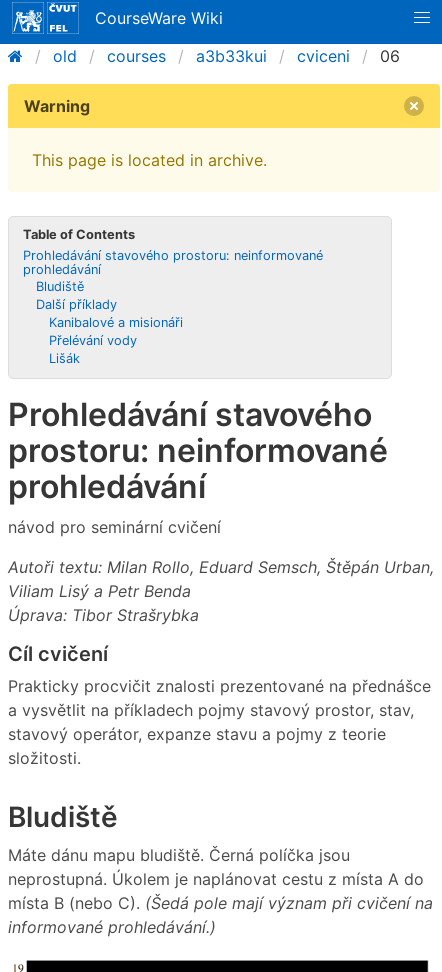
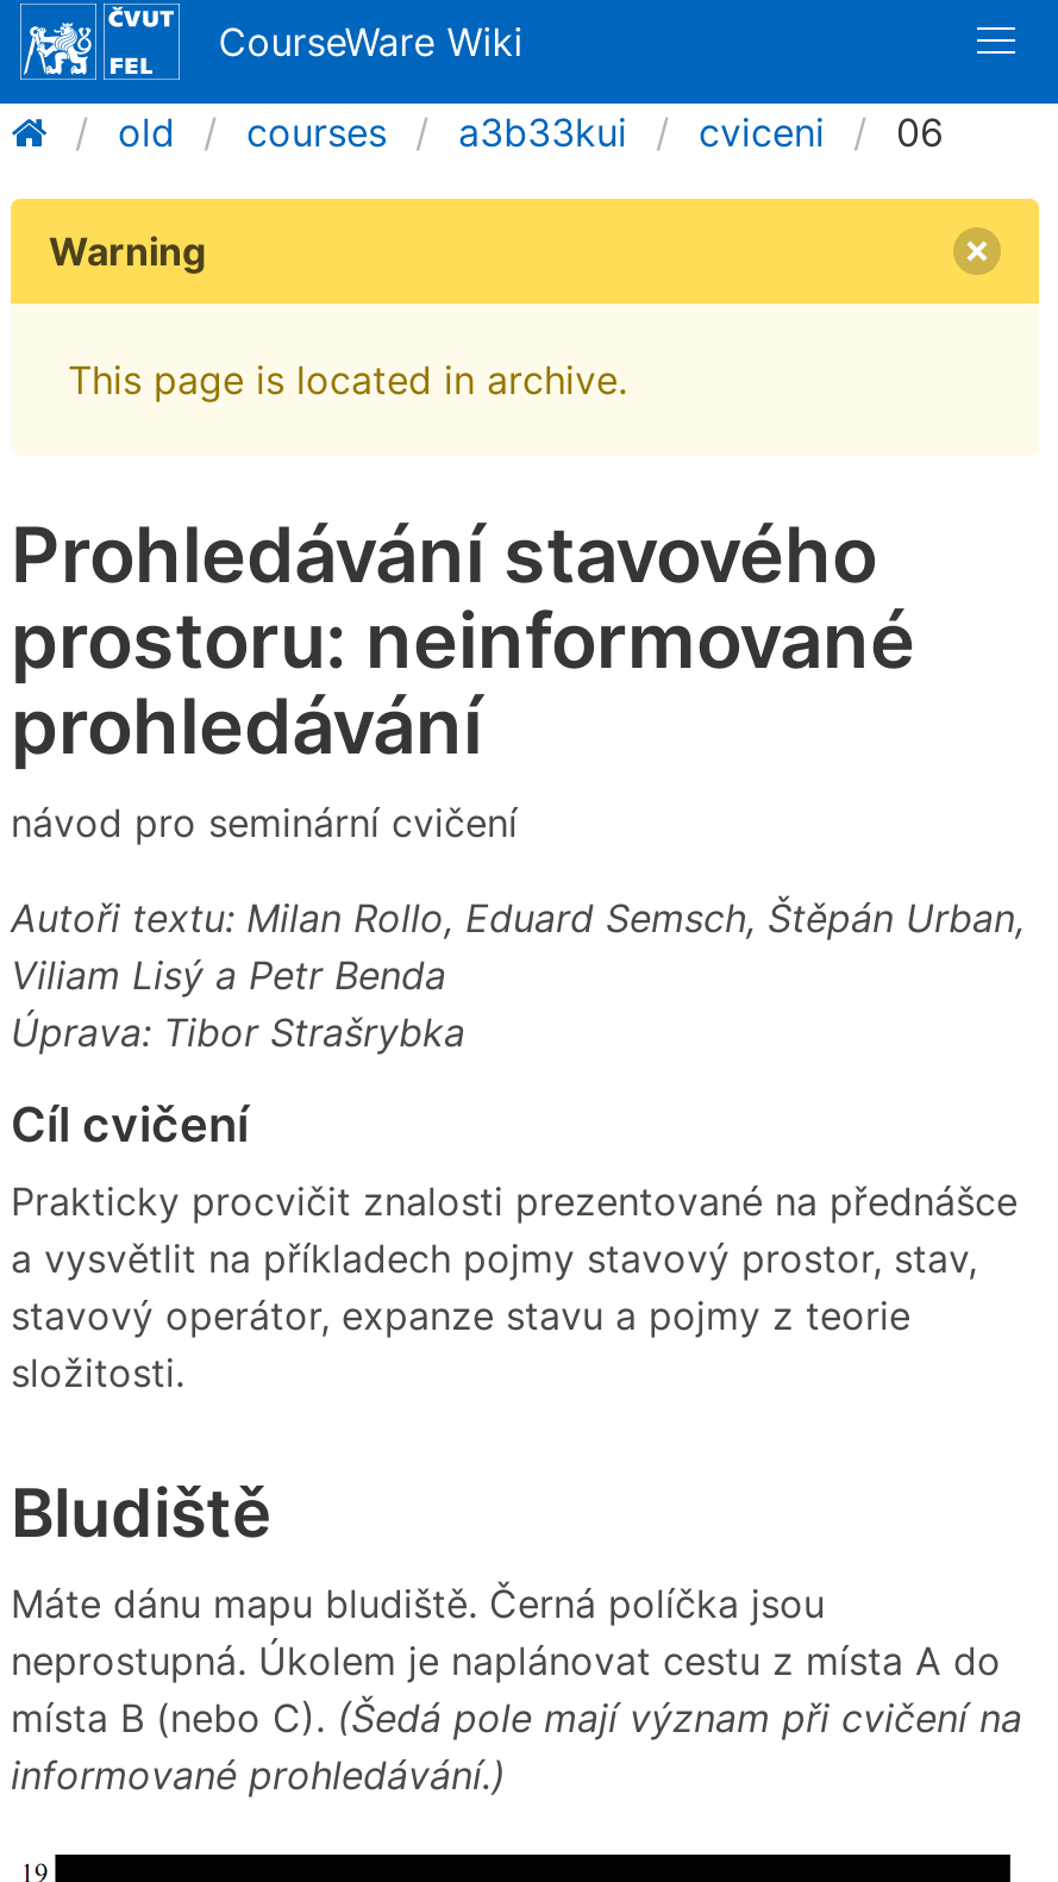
- Table of Contents
- Prohledávání stavového prostoru: neinformované
- prohledávání
- Bludiště
- Další příklady
- Kanibalové a misionáři
- Přelévání vody
- Lišák
